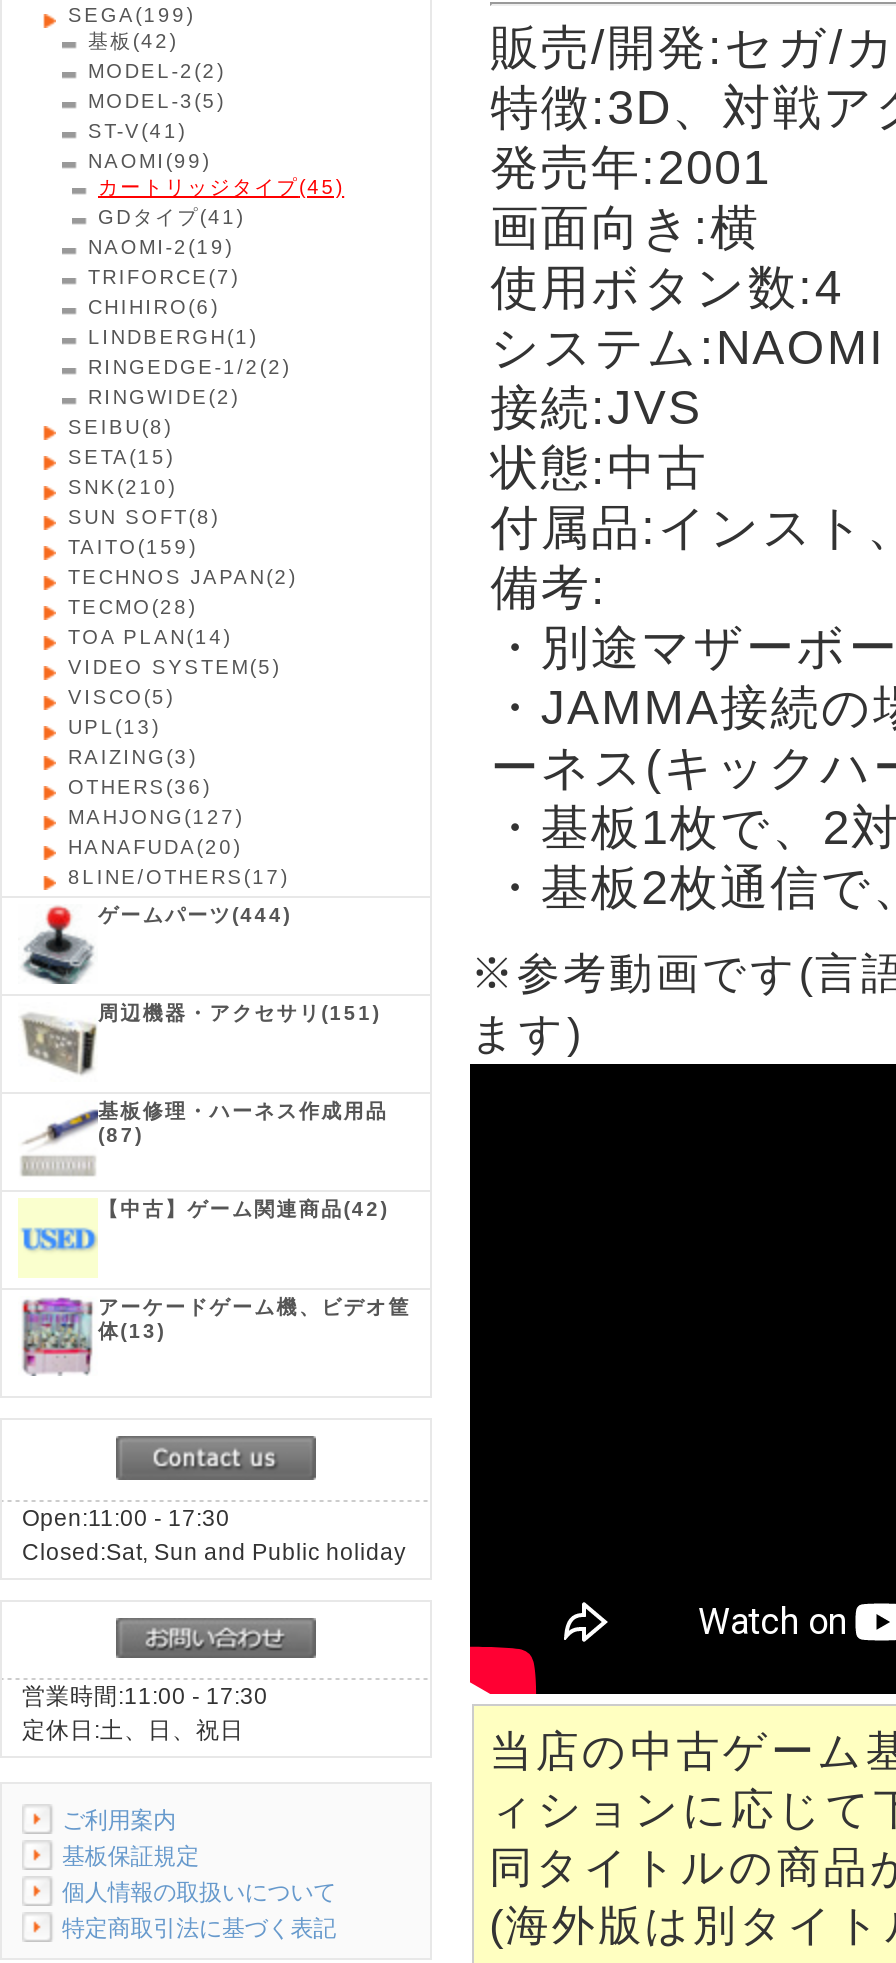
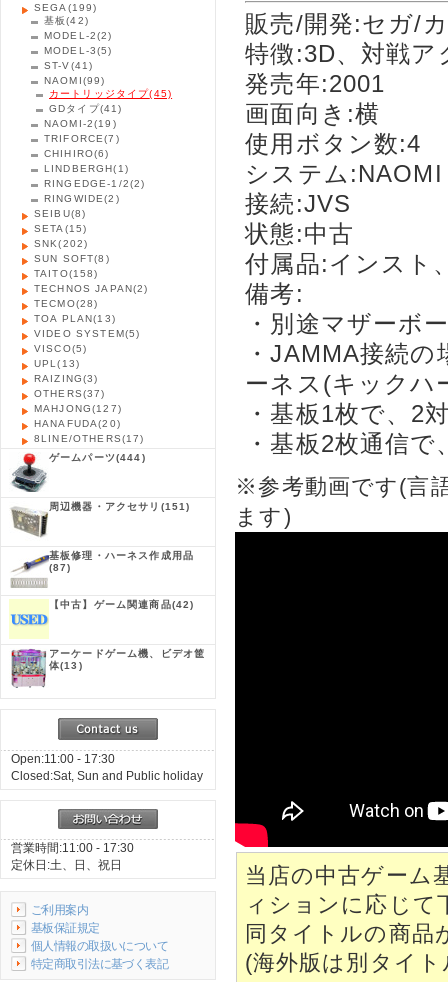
- SNK (210)
+ SNK (202)

- TAITO (159)
+ TAITO (158)

- TOA PLAN (14)
+ TOA PLAN (13)

- OTHERS (36)
+ OTHERS (37)
